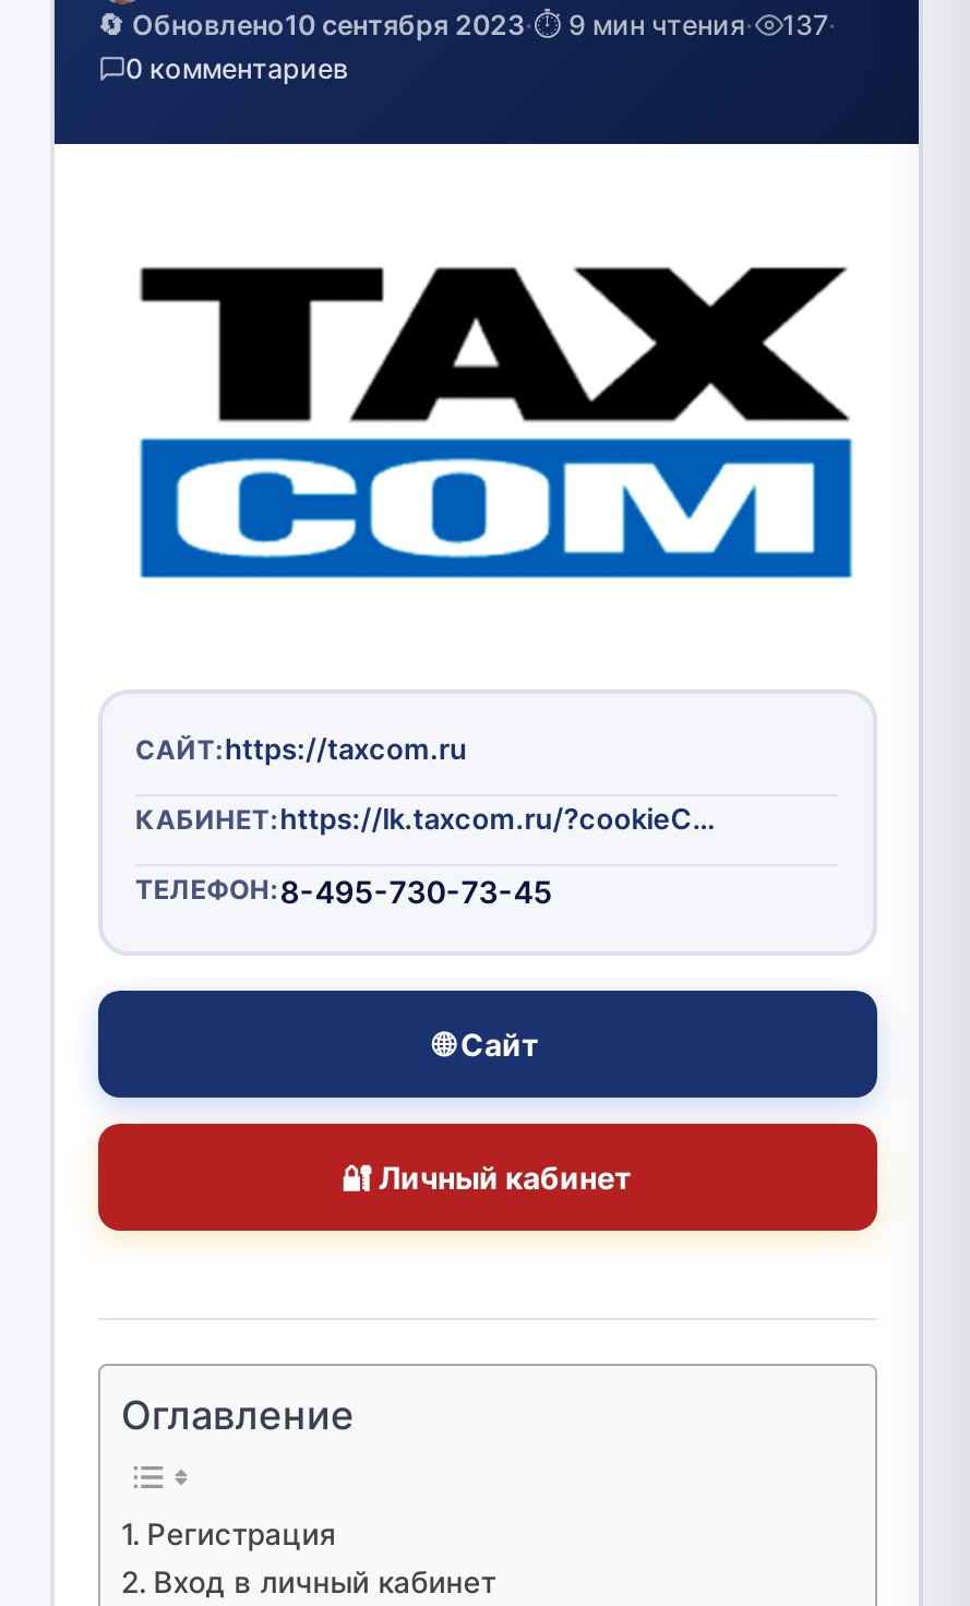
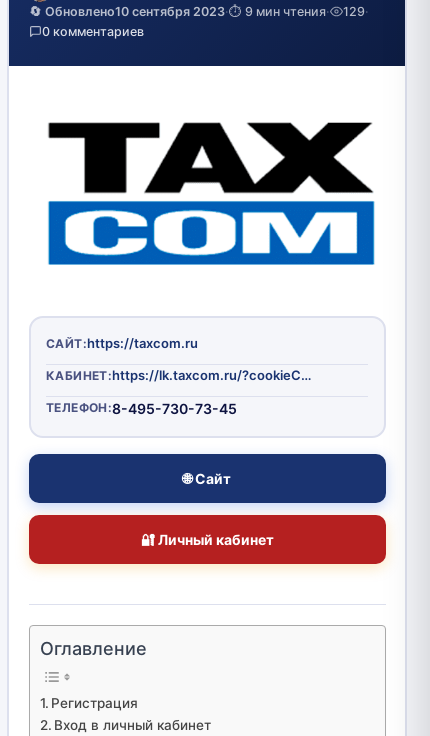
- 137·
+ 129·
